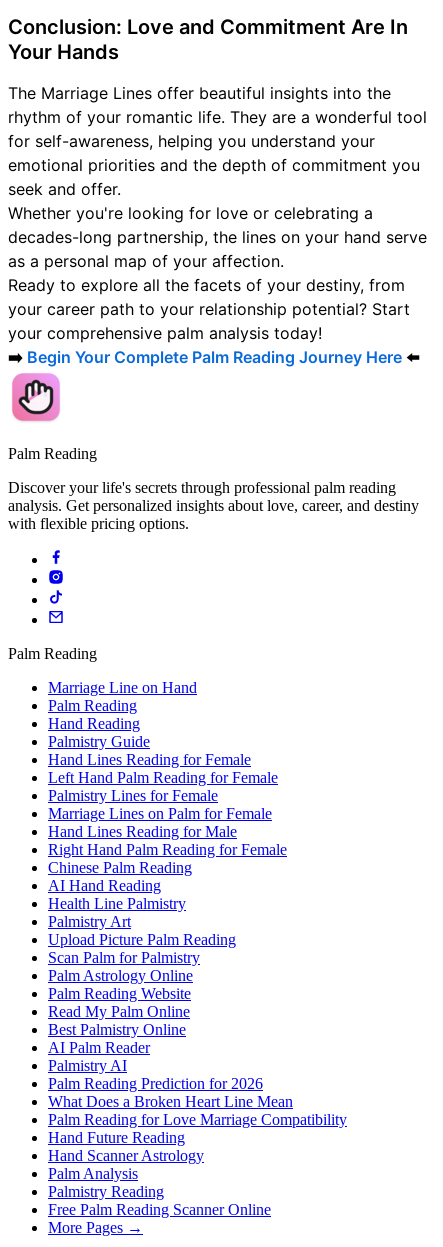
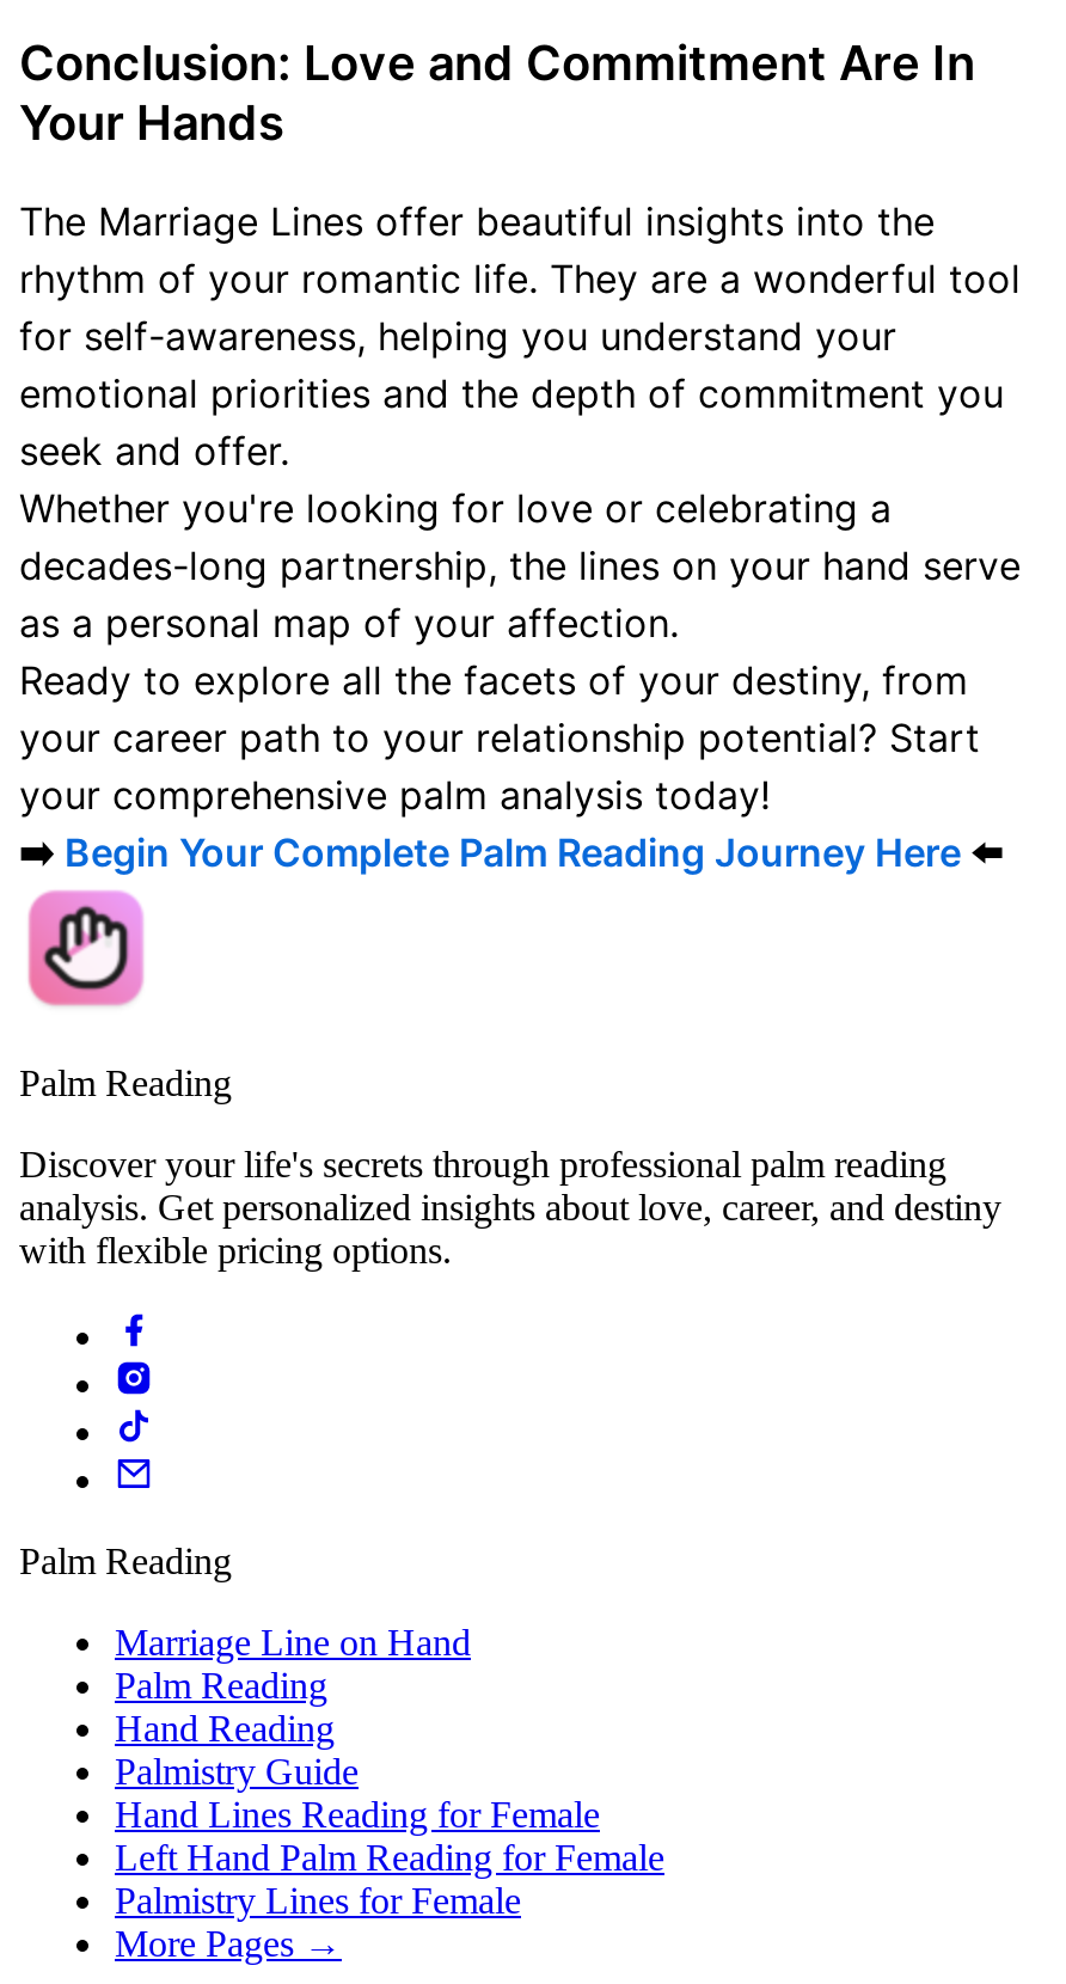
- Marriage Lines on Palm for Female
- Hand Lines Reading for Male
- Right Hand Palm Reading for Female
- Chinese Palm Reading
- AI Hand Reading
- Health Line Palmistry
- Palmistry Art
- Upload Picture Palm Reading
- Scan Palm for Palmistry
- Palm Astrology Online
- Palm Reading Website
- Read My Palm Online
- Best Palmistry Online
- AI Palm Reader
- Palmistry AI
- Palm Reading Prediction for 2026
- What Does a Broken Heart Line Mean
- Palm Reading for Love Marriage Compatibility
- Hand Future Reading
- Hand Scanner Astrology
- Palm Analysis
- Palmistry Reading
- Free Palm Reading Scanner Online
